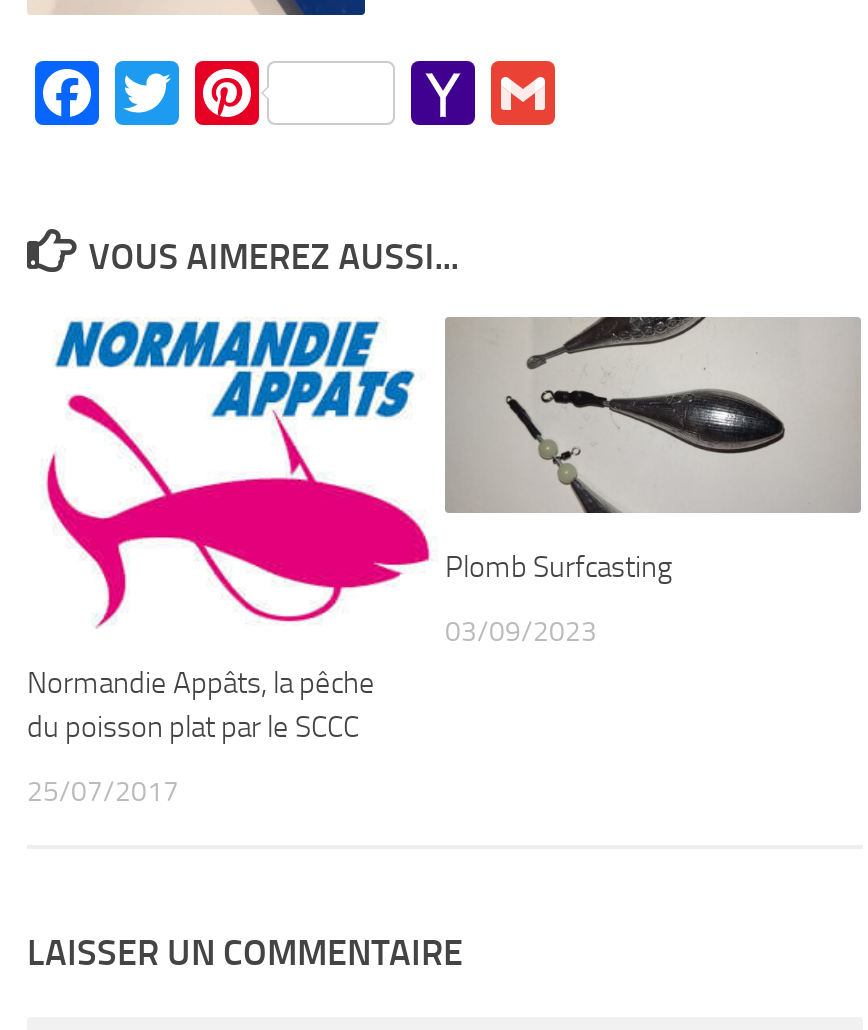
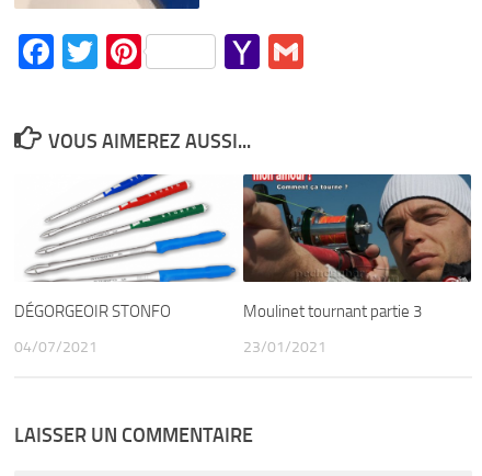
- [image]
- Normandie Appâts, la pêche
- du poisson plat par le SCCC
+ [image]
+ DÉGORGEOIR STONFO

- [image]
- Plomb Surfcasting
+ [image]
+ Moulinet tournant partie 3

- 03/09/2023
+ 23/01/2021

- 25/07/2017
+ 04/07/2021
